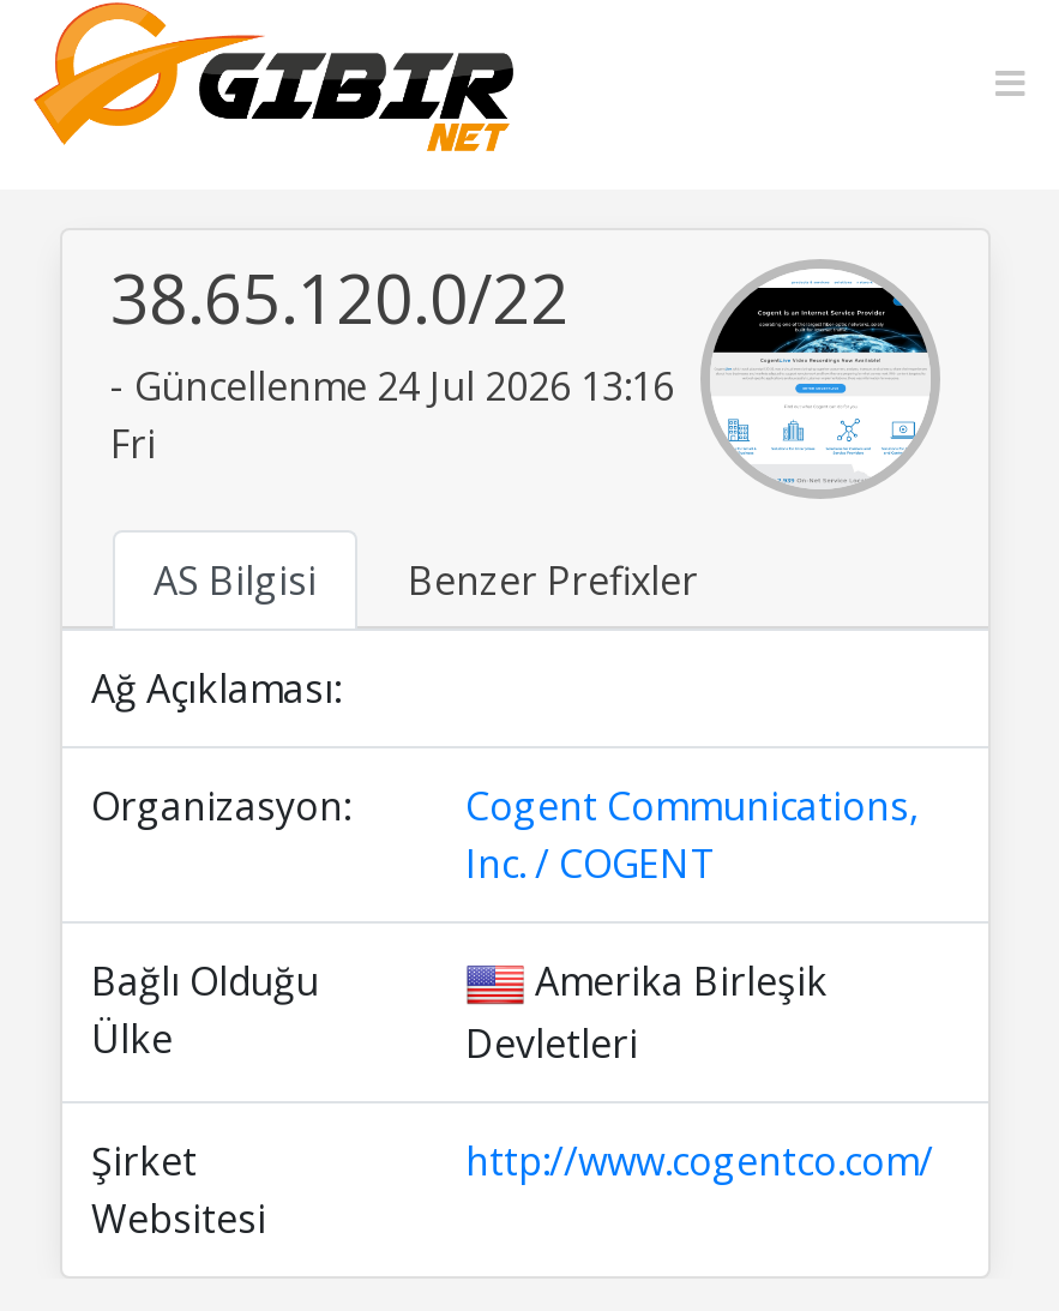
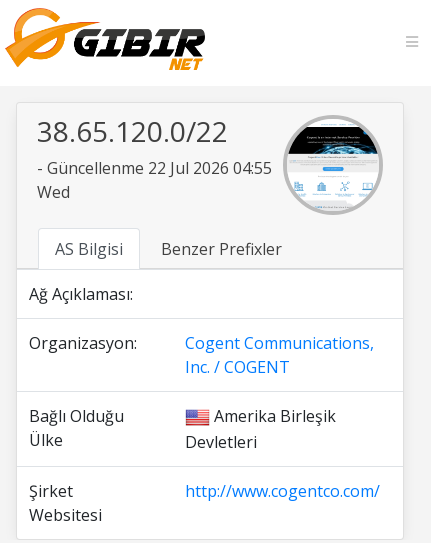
- - Güncellenme 24 Jul 2026 13:16
- Fri
+ - Güncellenme 22 Jul 2026 04:55
+ Wed
